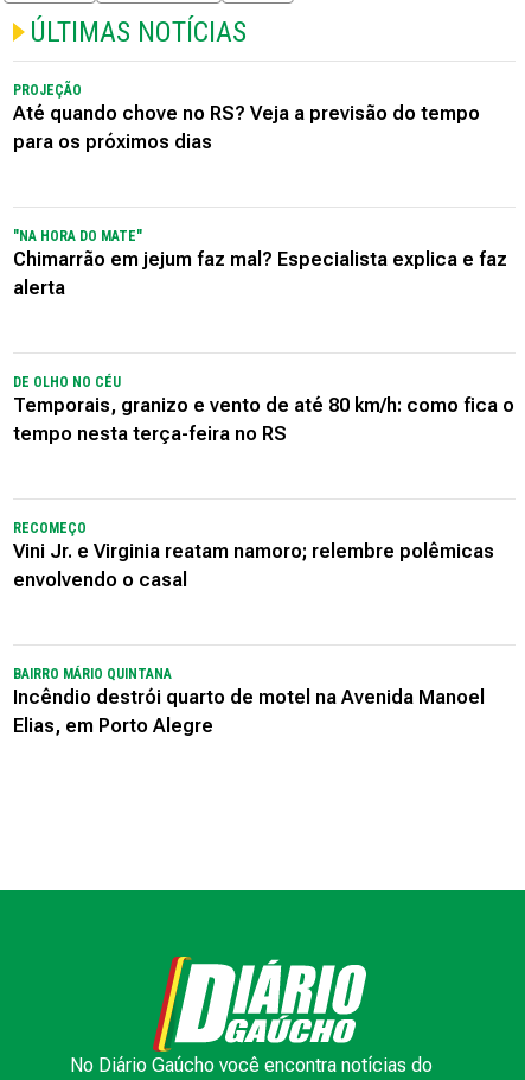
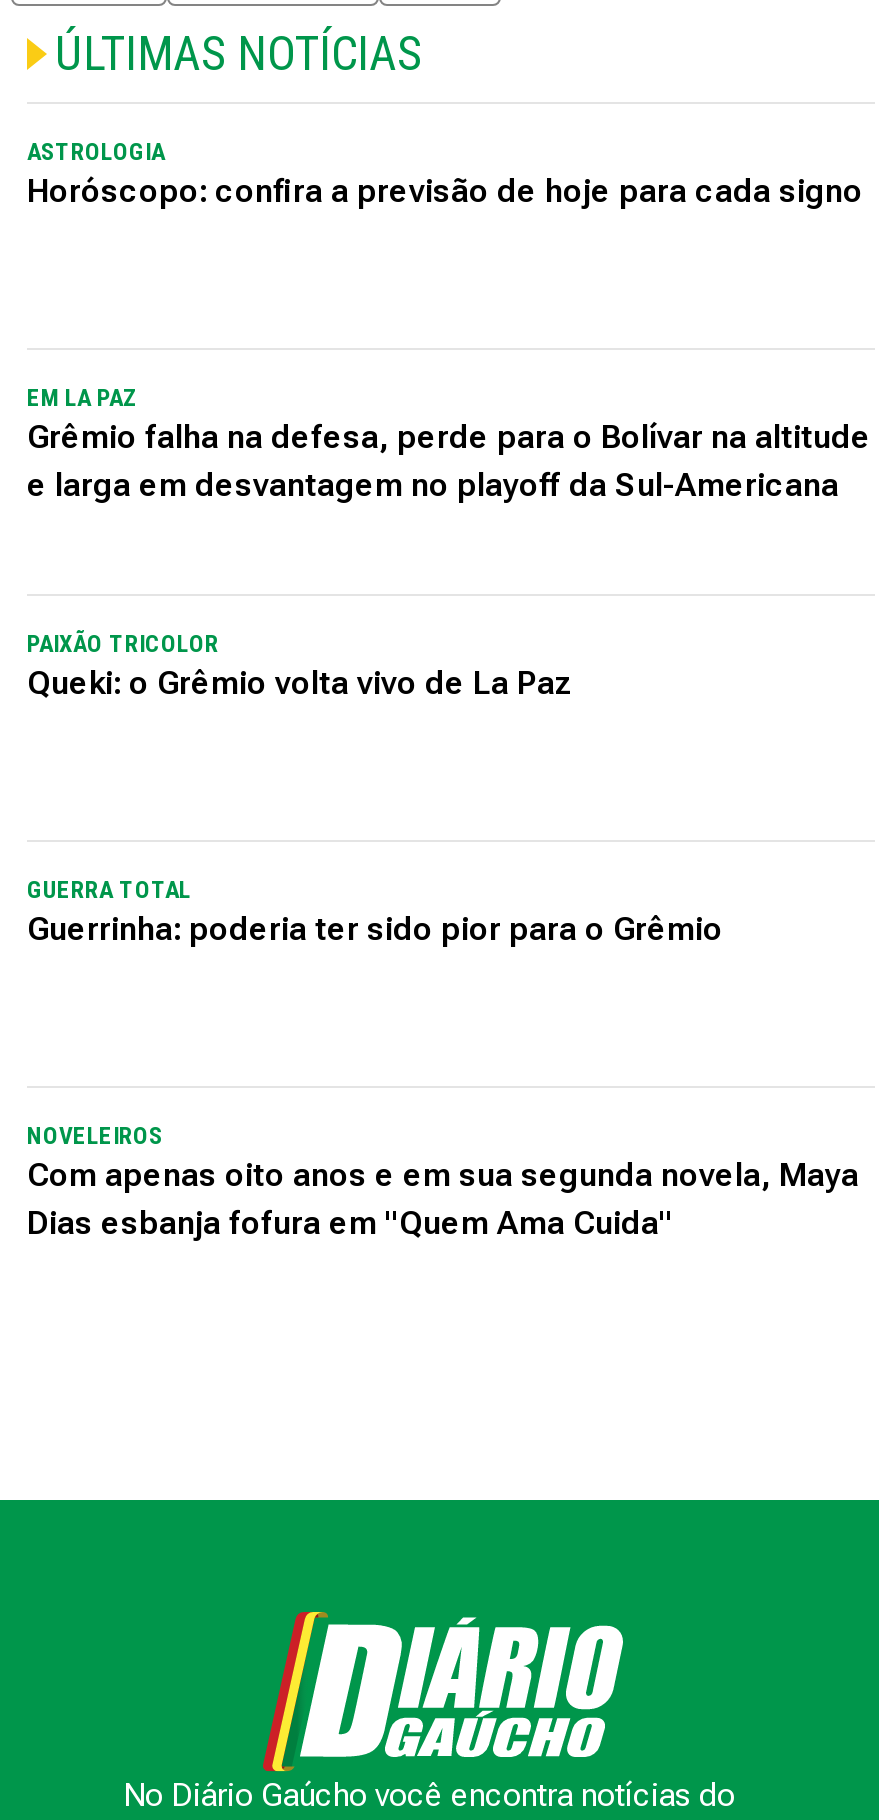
- PROJEÇÃO
- Até quando chove no RS? Veja a previsão do tempo
- para os próximos dias
+ ASTROLOGIA
+ Horóscopo: confira a previsão de hoje para cada signo

- "NA HORA DO MATE"
- Chimarrão em jejum faz mal? Especialista explica e faz
- alerta
+ EM LA PAZ
+ Grêmio falha na defesa, perde para o Bolívar na altitude
+ e larga em desvantagem no playoff da Sul-Americana

- DE OLHO NO CÉU
- Temporais, granizo e vento de até 80 km/h: como fica o
- tempo nesta terça-feira no RS
+ PAIXÃO TRICOLOR
+ Queki: o Grêmio volta vivo de La Paz

- RECOMEÇO
- Vini Jr. e Virginia reatam namoro; relembre polêmicas
- envolvendo o casal
+ GUERRA TOTAL
+ Guerrinha: poderia ter sido pior para o Grêmio

- BAIRRO MÁRIO QUINTANA
- Incêndio destrói quarto de motel na Avenida Manoel
- Elias, em Porto Alegre
+ NOVELEIROS
+ Com apenas oito anos e em sua segunda novela, Maya
+ Dias esbanja fofura em "Quem Ama Cuida"
